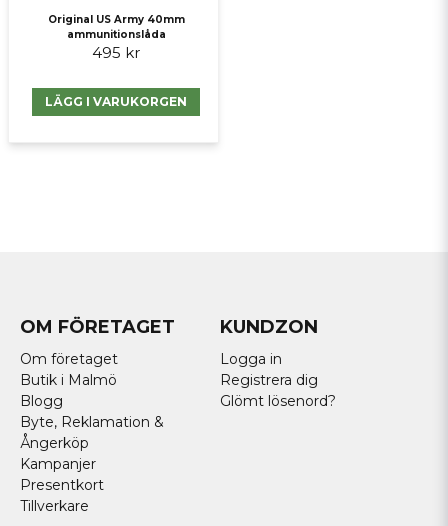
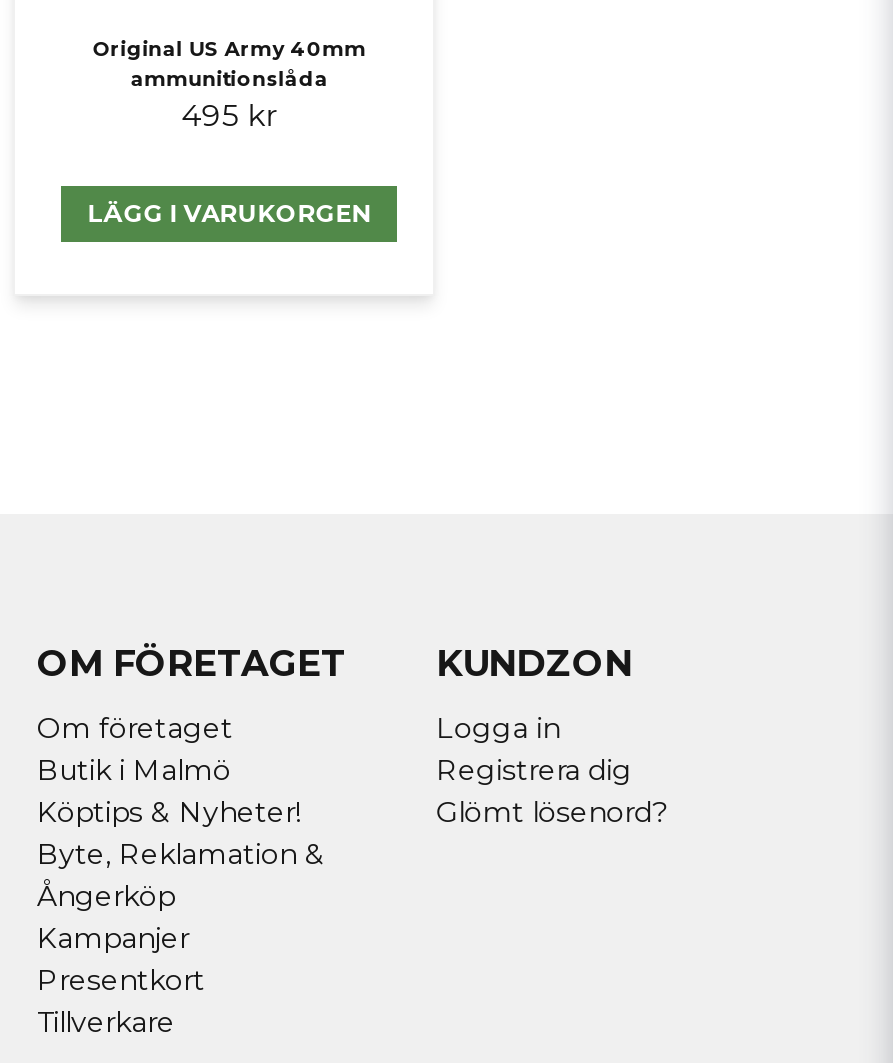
- Blogg
+ Köptips & Nyheter!
